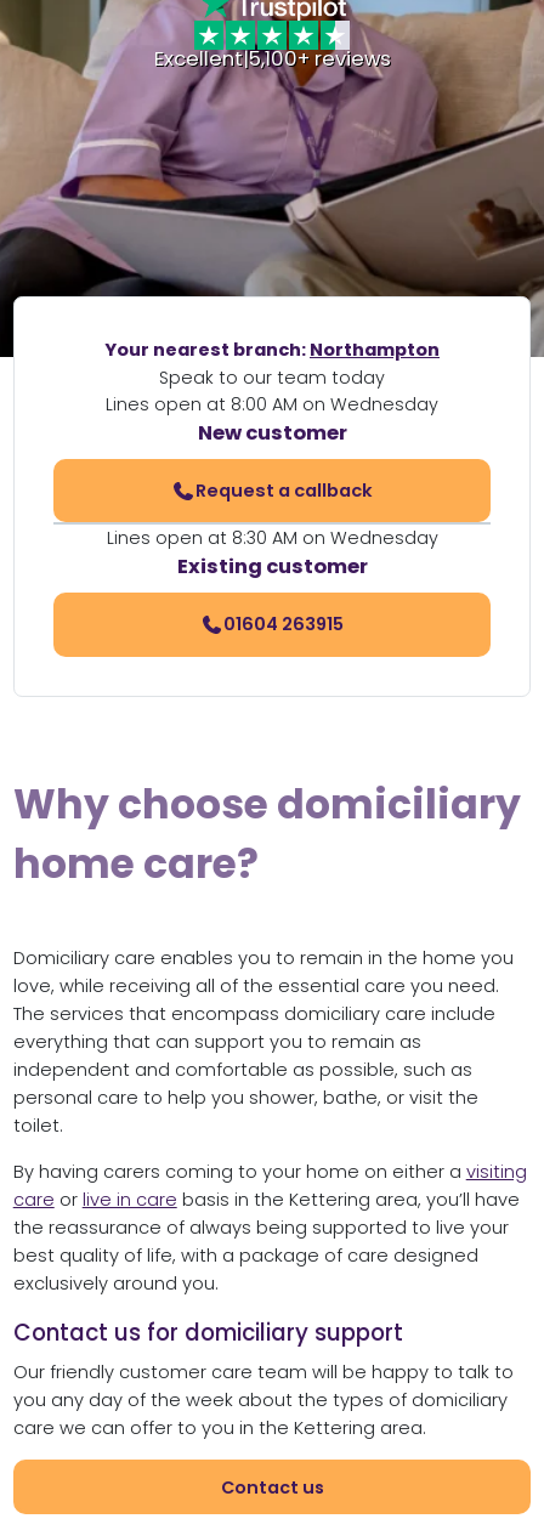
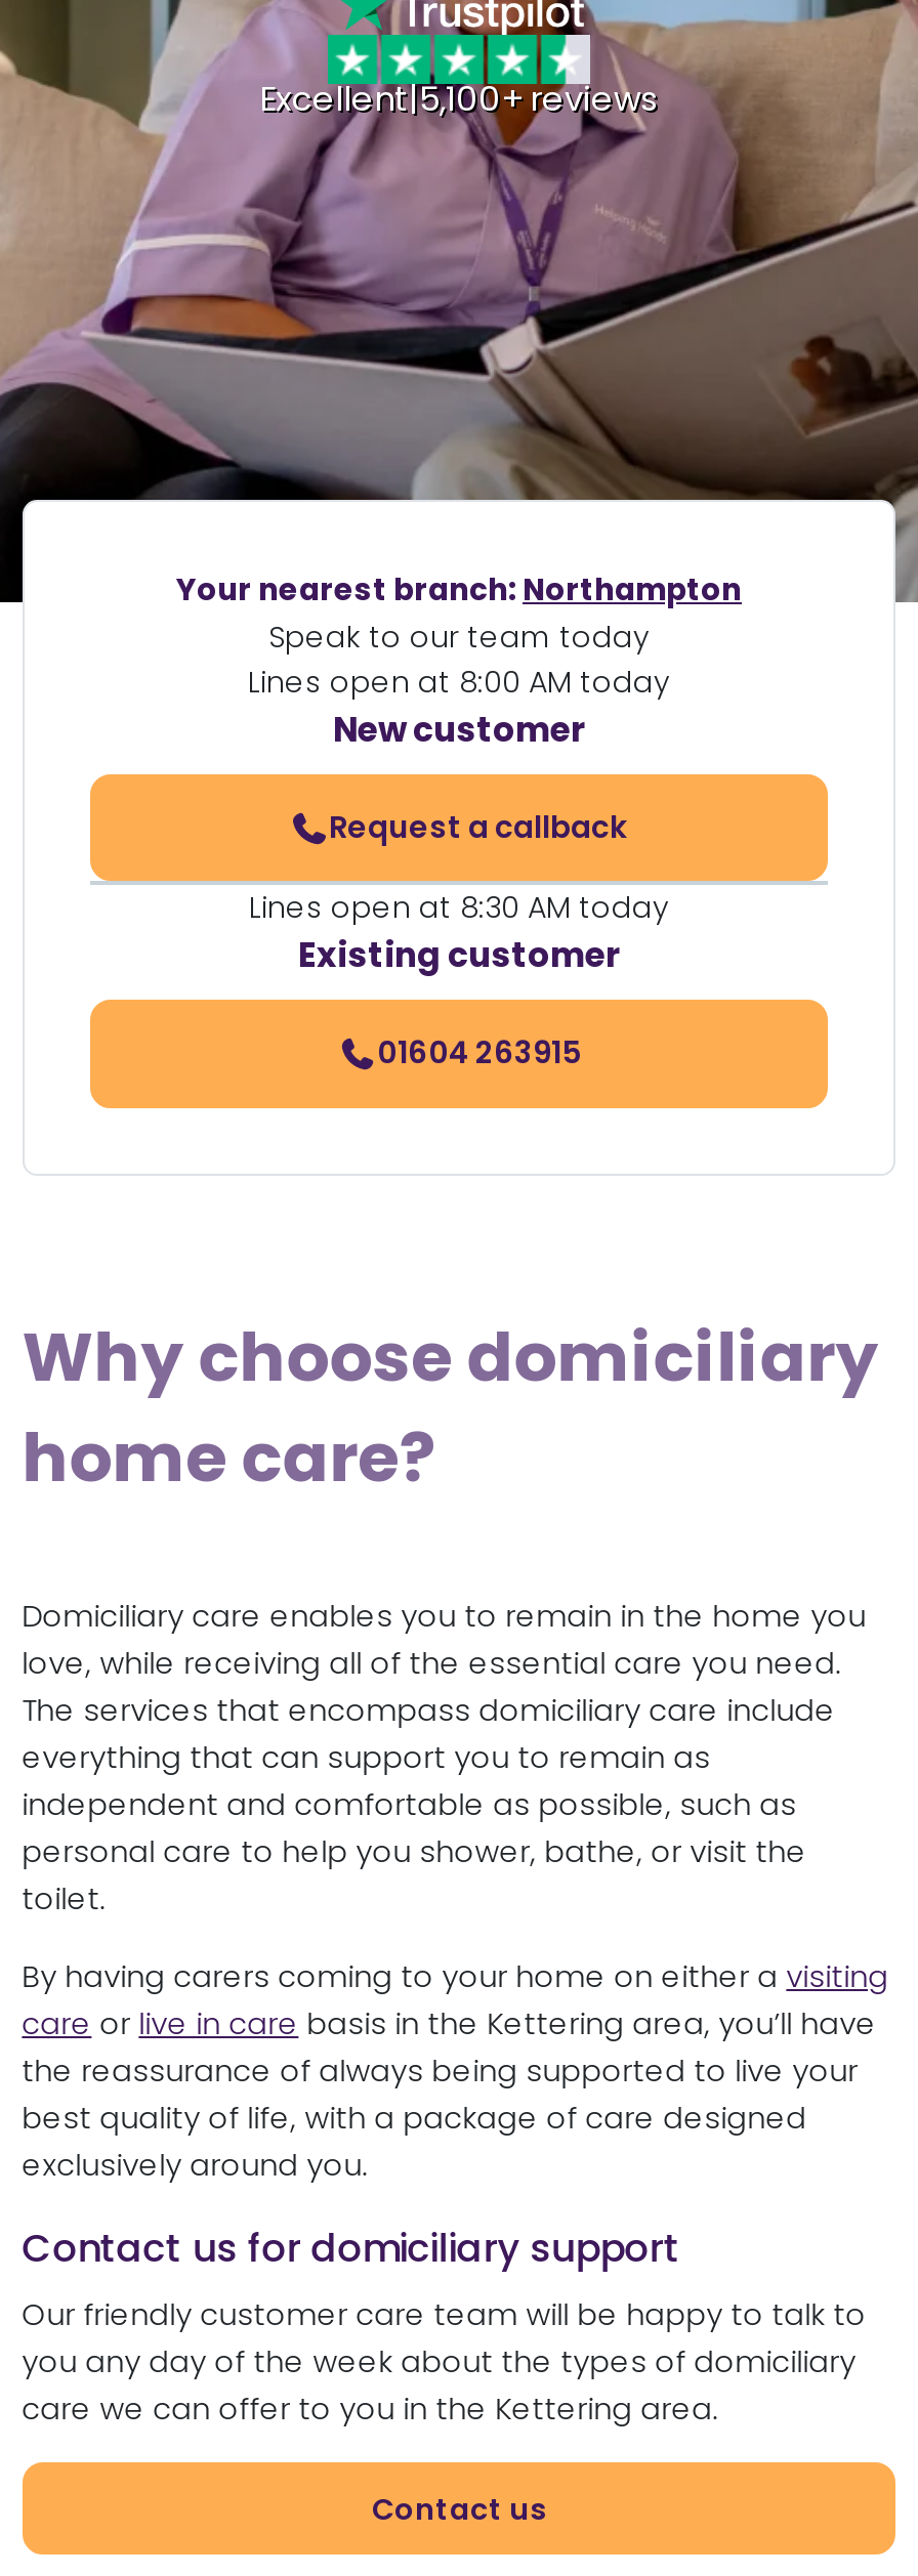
- Lines open at 8:00 AM on Wednesday
+ Lines open at 8:00 AM today

- Lines open at 8:30 AM on Wednesday
+ Lines open at 8:30 AM today
